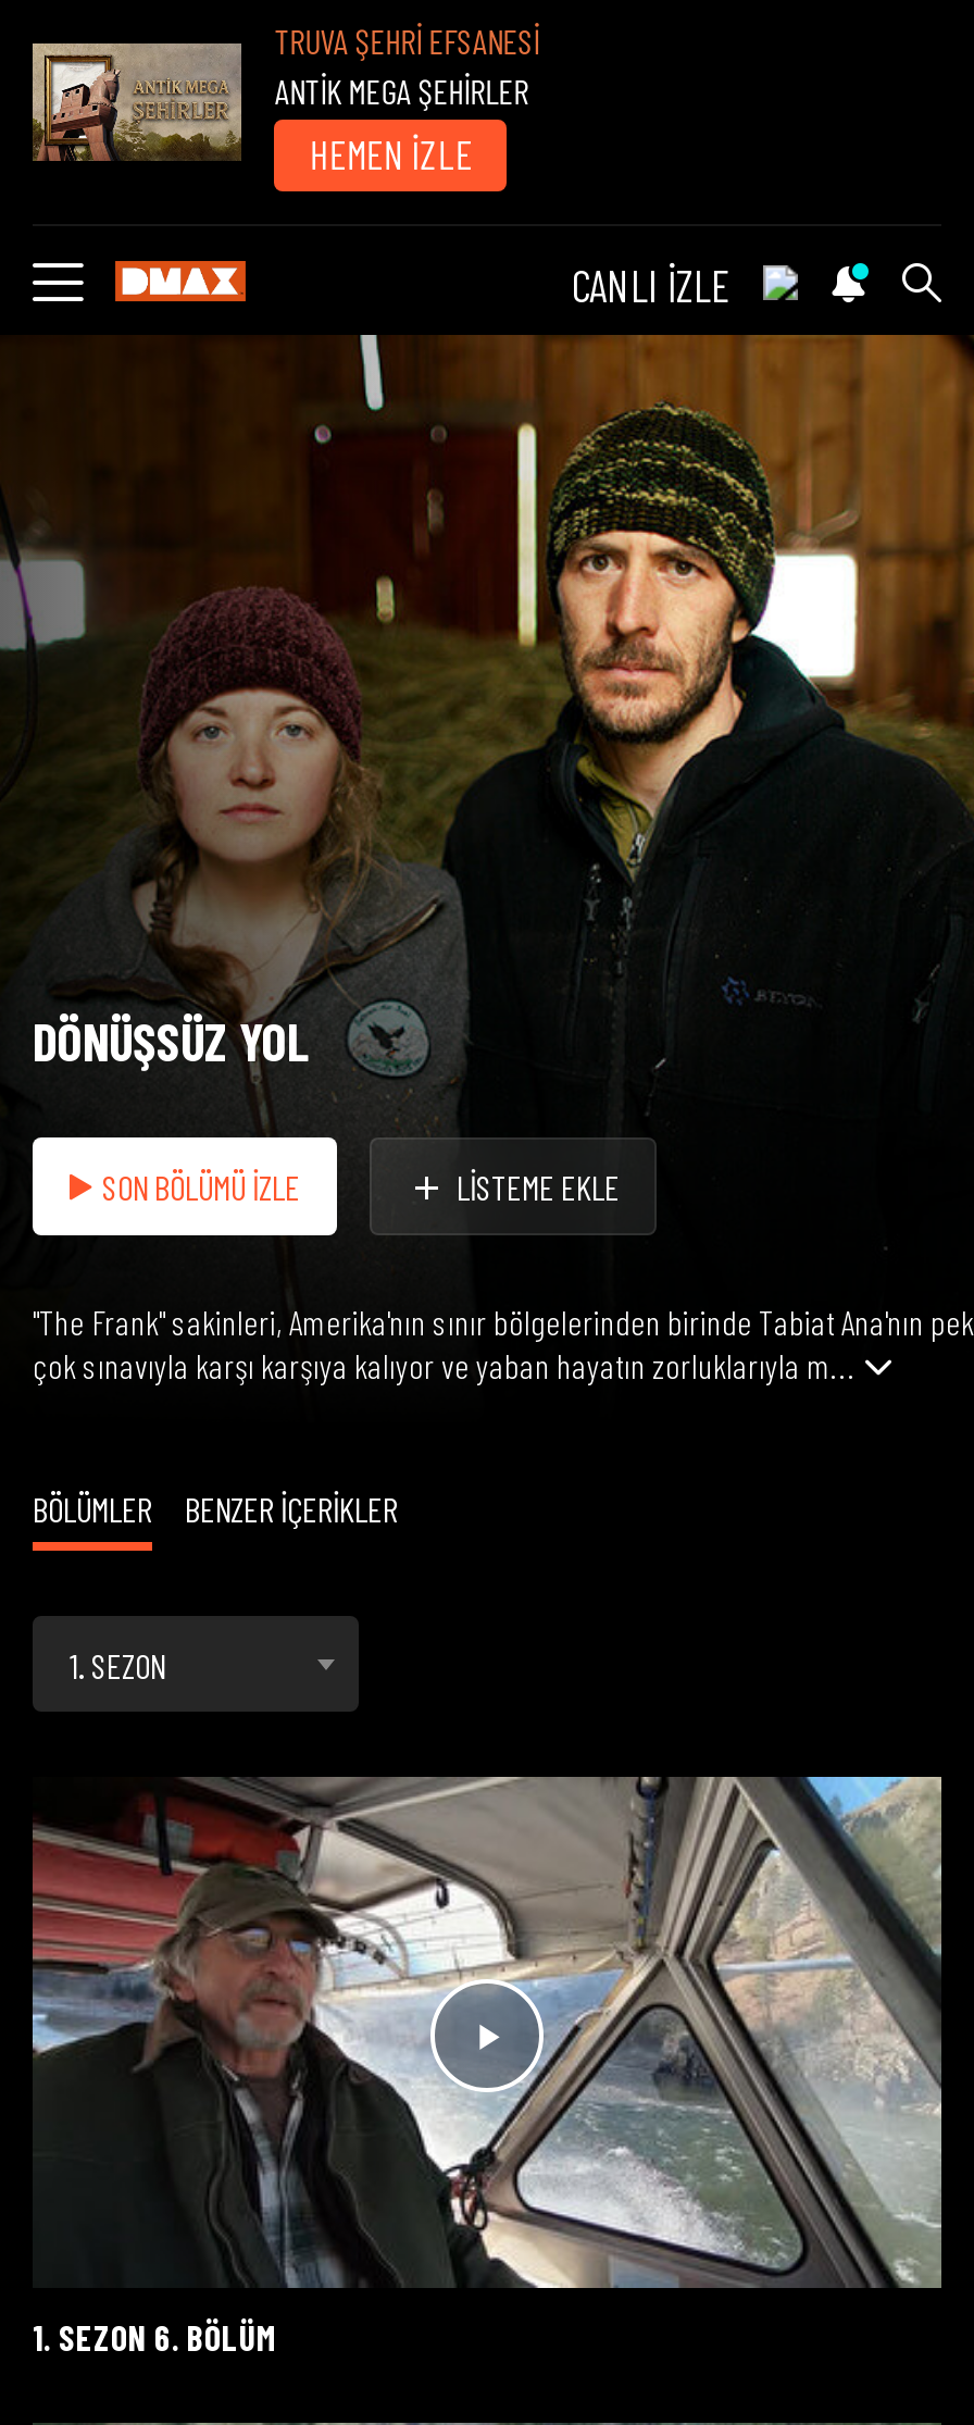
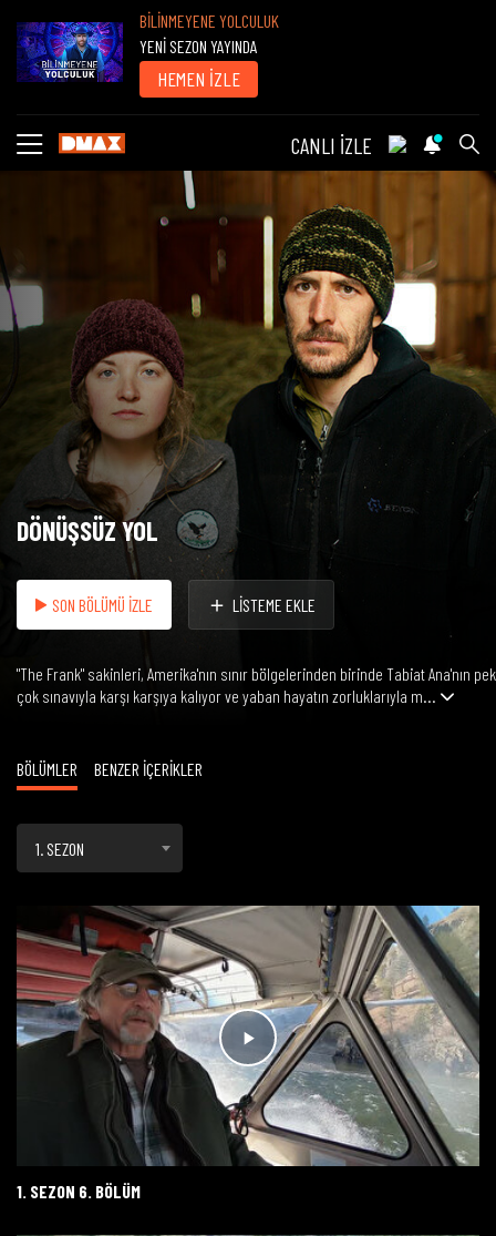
- [image]
- TRUVA ŞEHRİ EFSANESİ
- ANTİK MEGA ŞEHİRLER
+ [image]
+ BİLİNMEYENE YOLCULUK
+ YENİ SEZON YAYINDA
